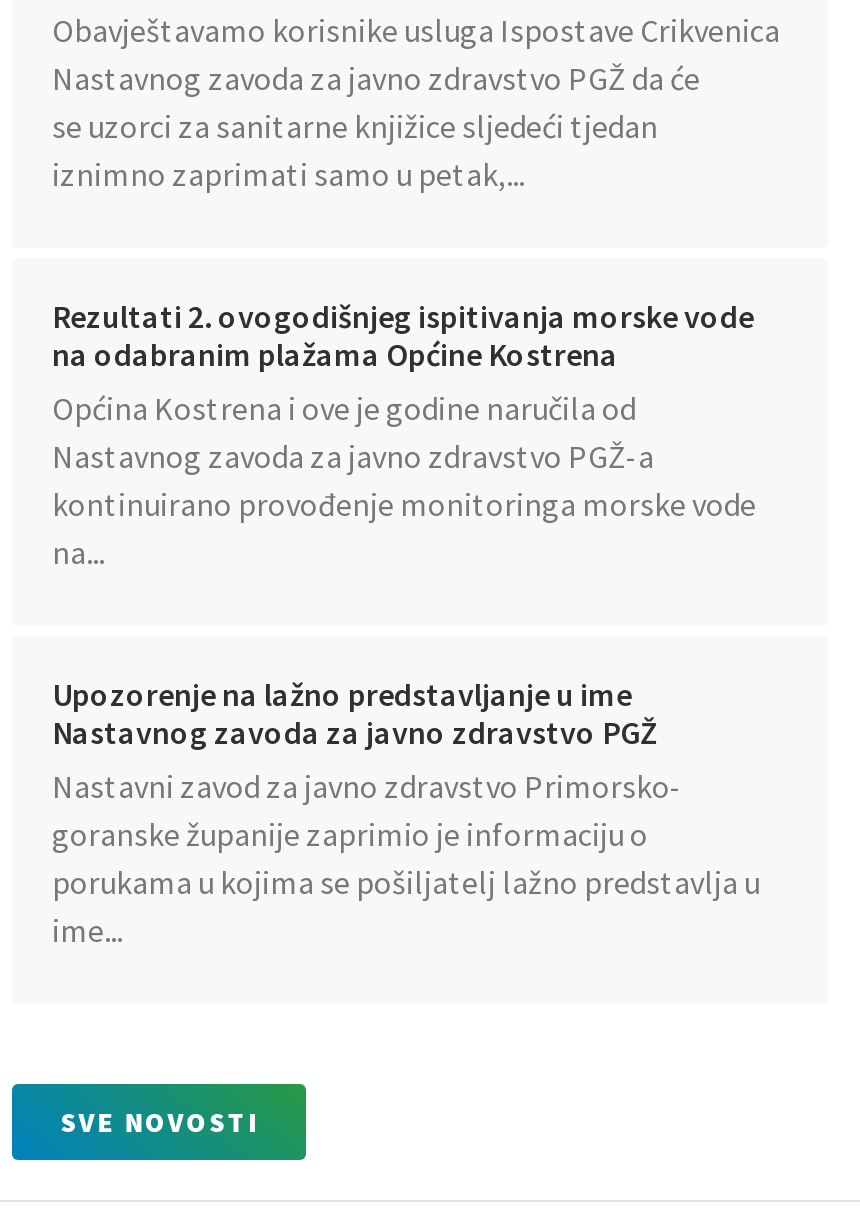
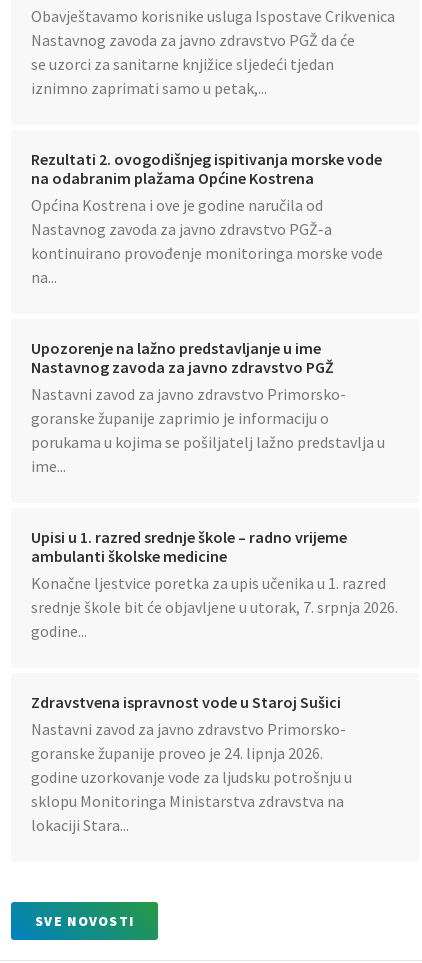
+ Upisi u 1. razred srednje škole – radno vrijeme
+ ambulanti školske medicine
+ Konačne ljestvice poretka za upis učenika u 1. razred
+ srednje škole bit će objavljene u utorak, 7. srpnja 2026.
+ godine

+ Zdravstvena ispravnost vode u Staroj Sušici
+ Nastavni zavod za javno zdravstvo Primorsko-
+ goranske županije proveo je 24. lipnja 2026.
+ godine uzorkovanje vode za ljudsku potrošnju u
+ sklopu Monitoringa Ministarstva zdravstva na
+ lokaciji Stara
